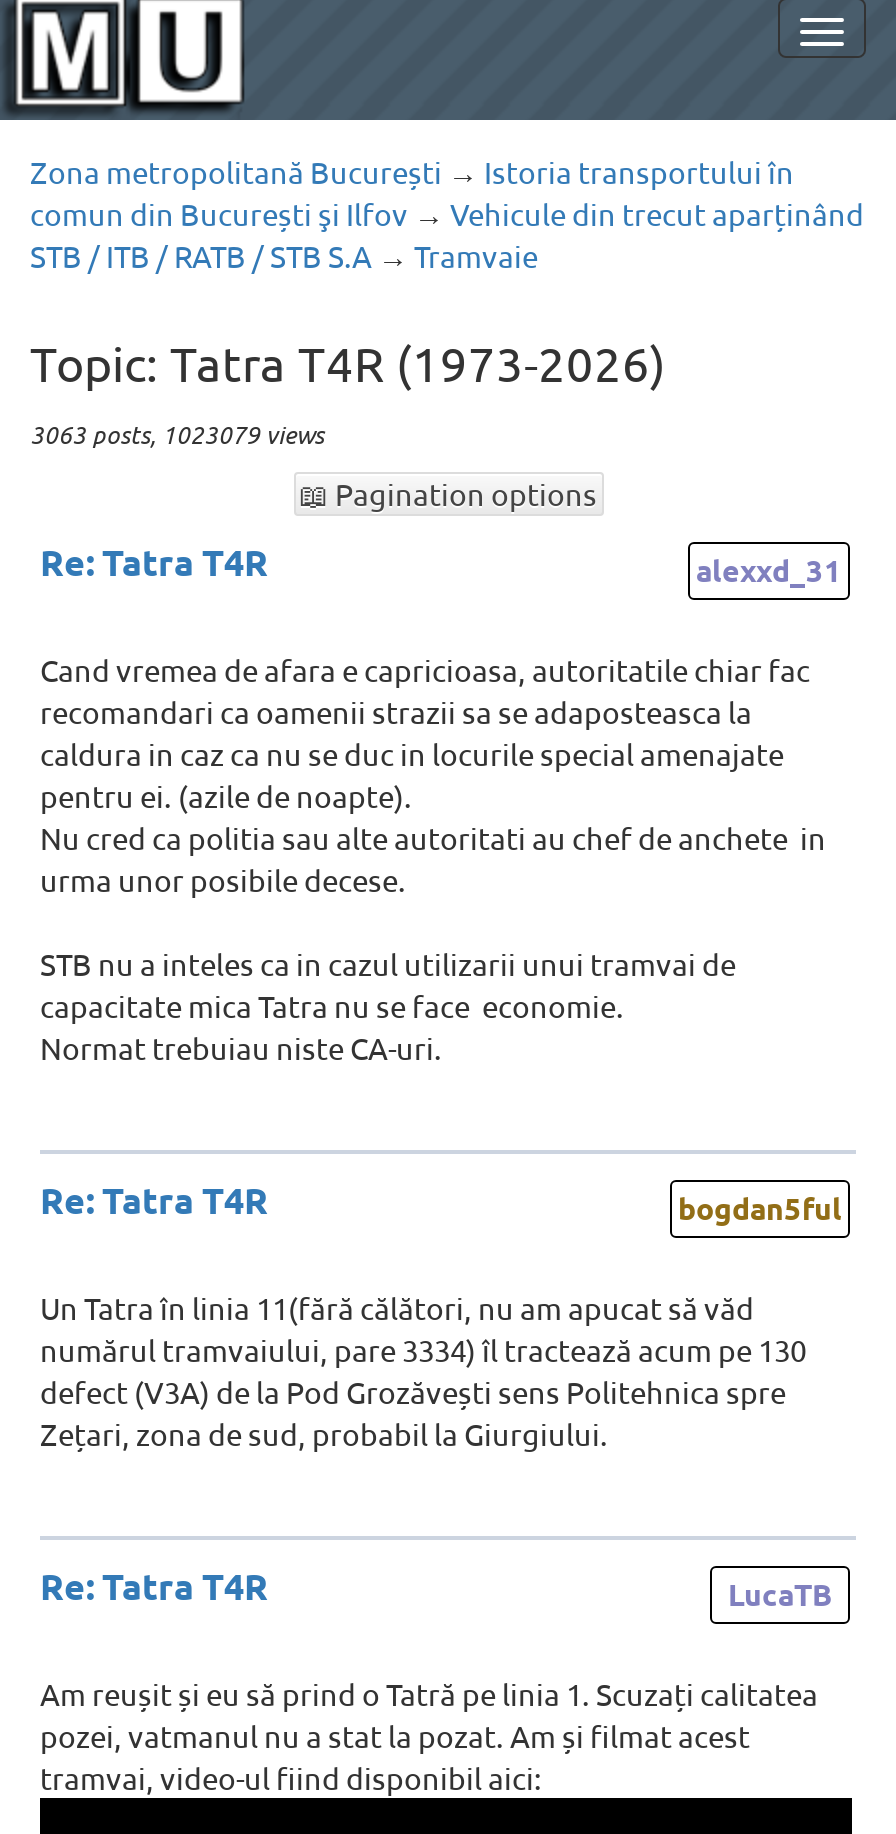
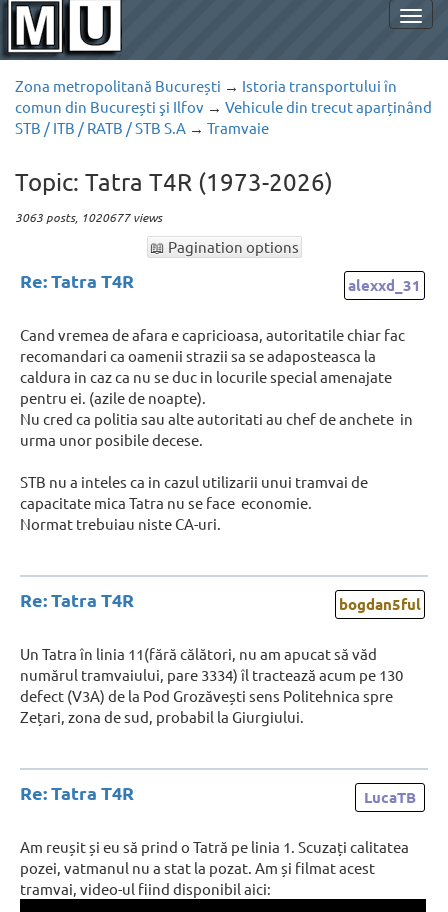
- 3063 posts, 1023079 views
+ 3063 posts, 1020677 views
